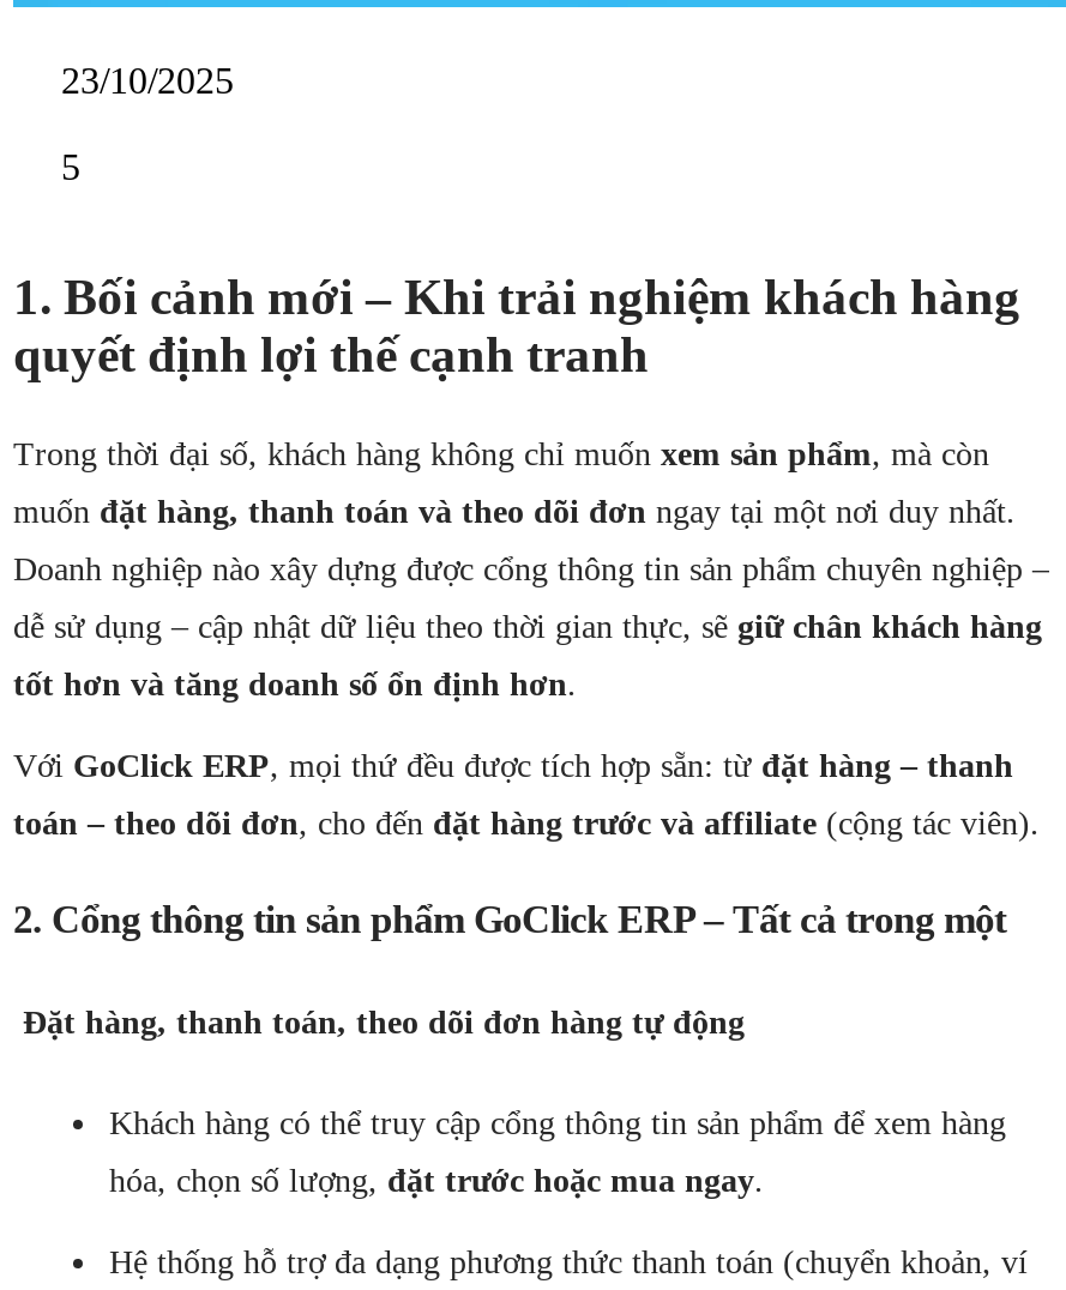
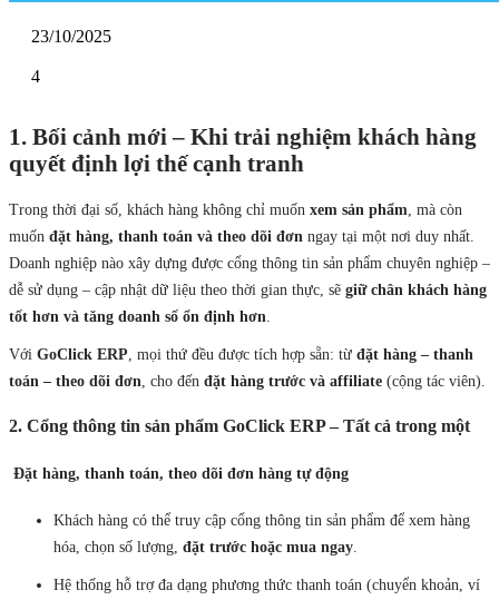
- 5
+ 4
